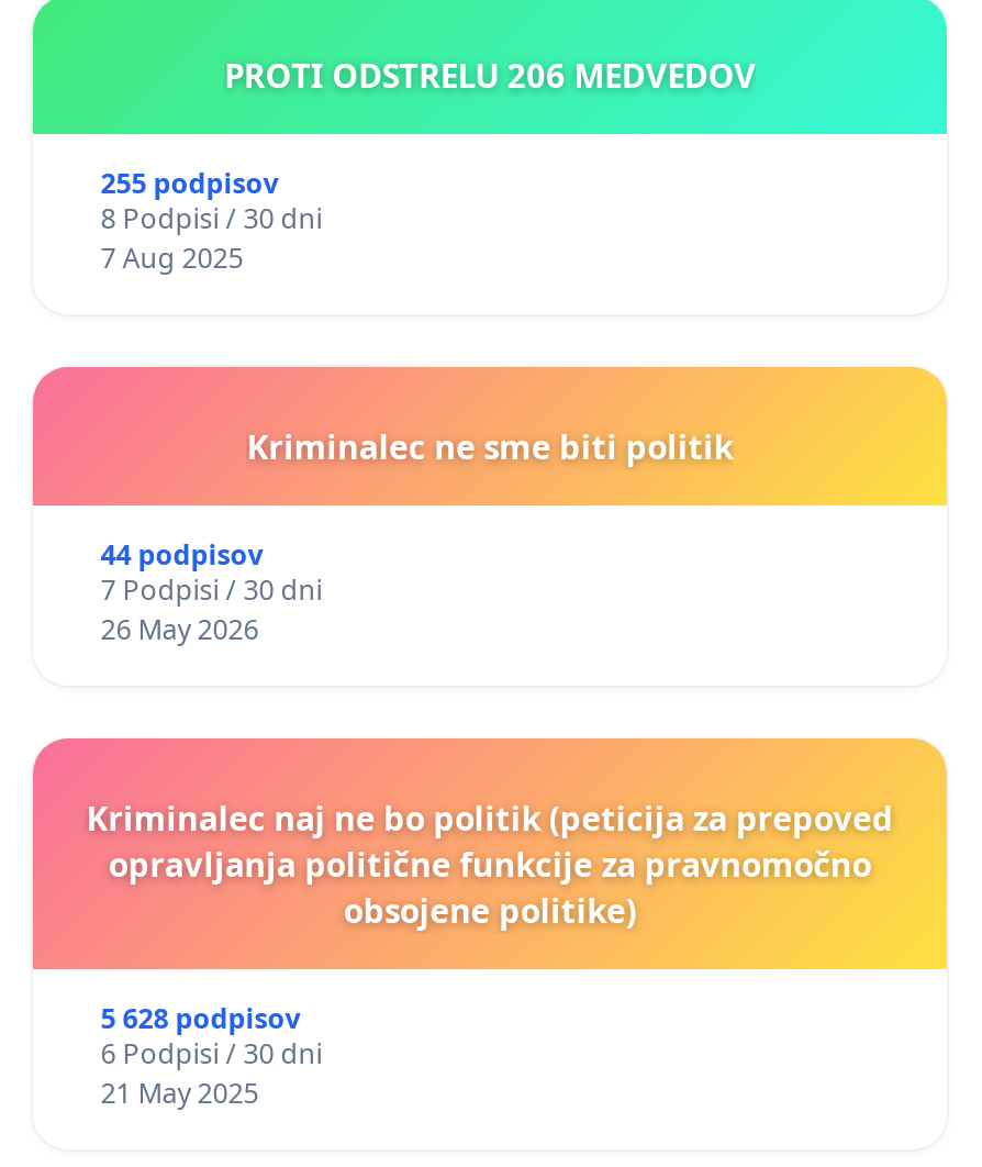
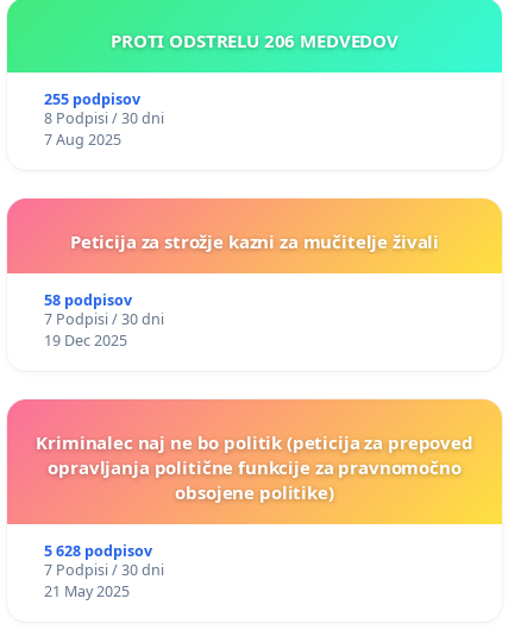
- Kriminalec ne sme biti politik
+ Peticija za strožje kazni za mučitelje živali

- 44 podpisov
+ 58 podpisov

- 26 May 2026
+ 19 Dec 2025

- 6 Podpisi / 30 dni
+ 7 Podpisi / 30 dni
